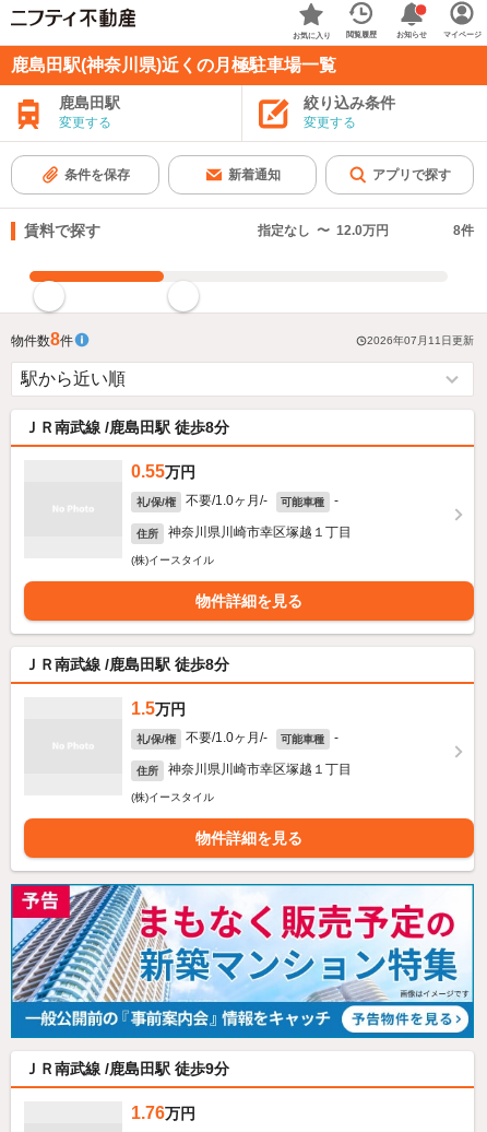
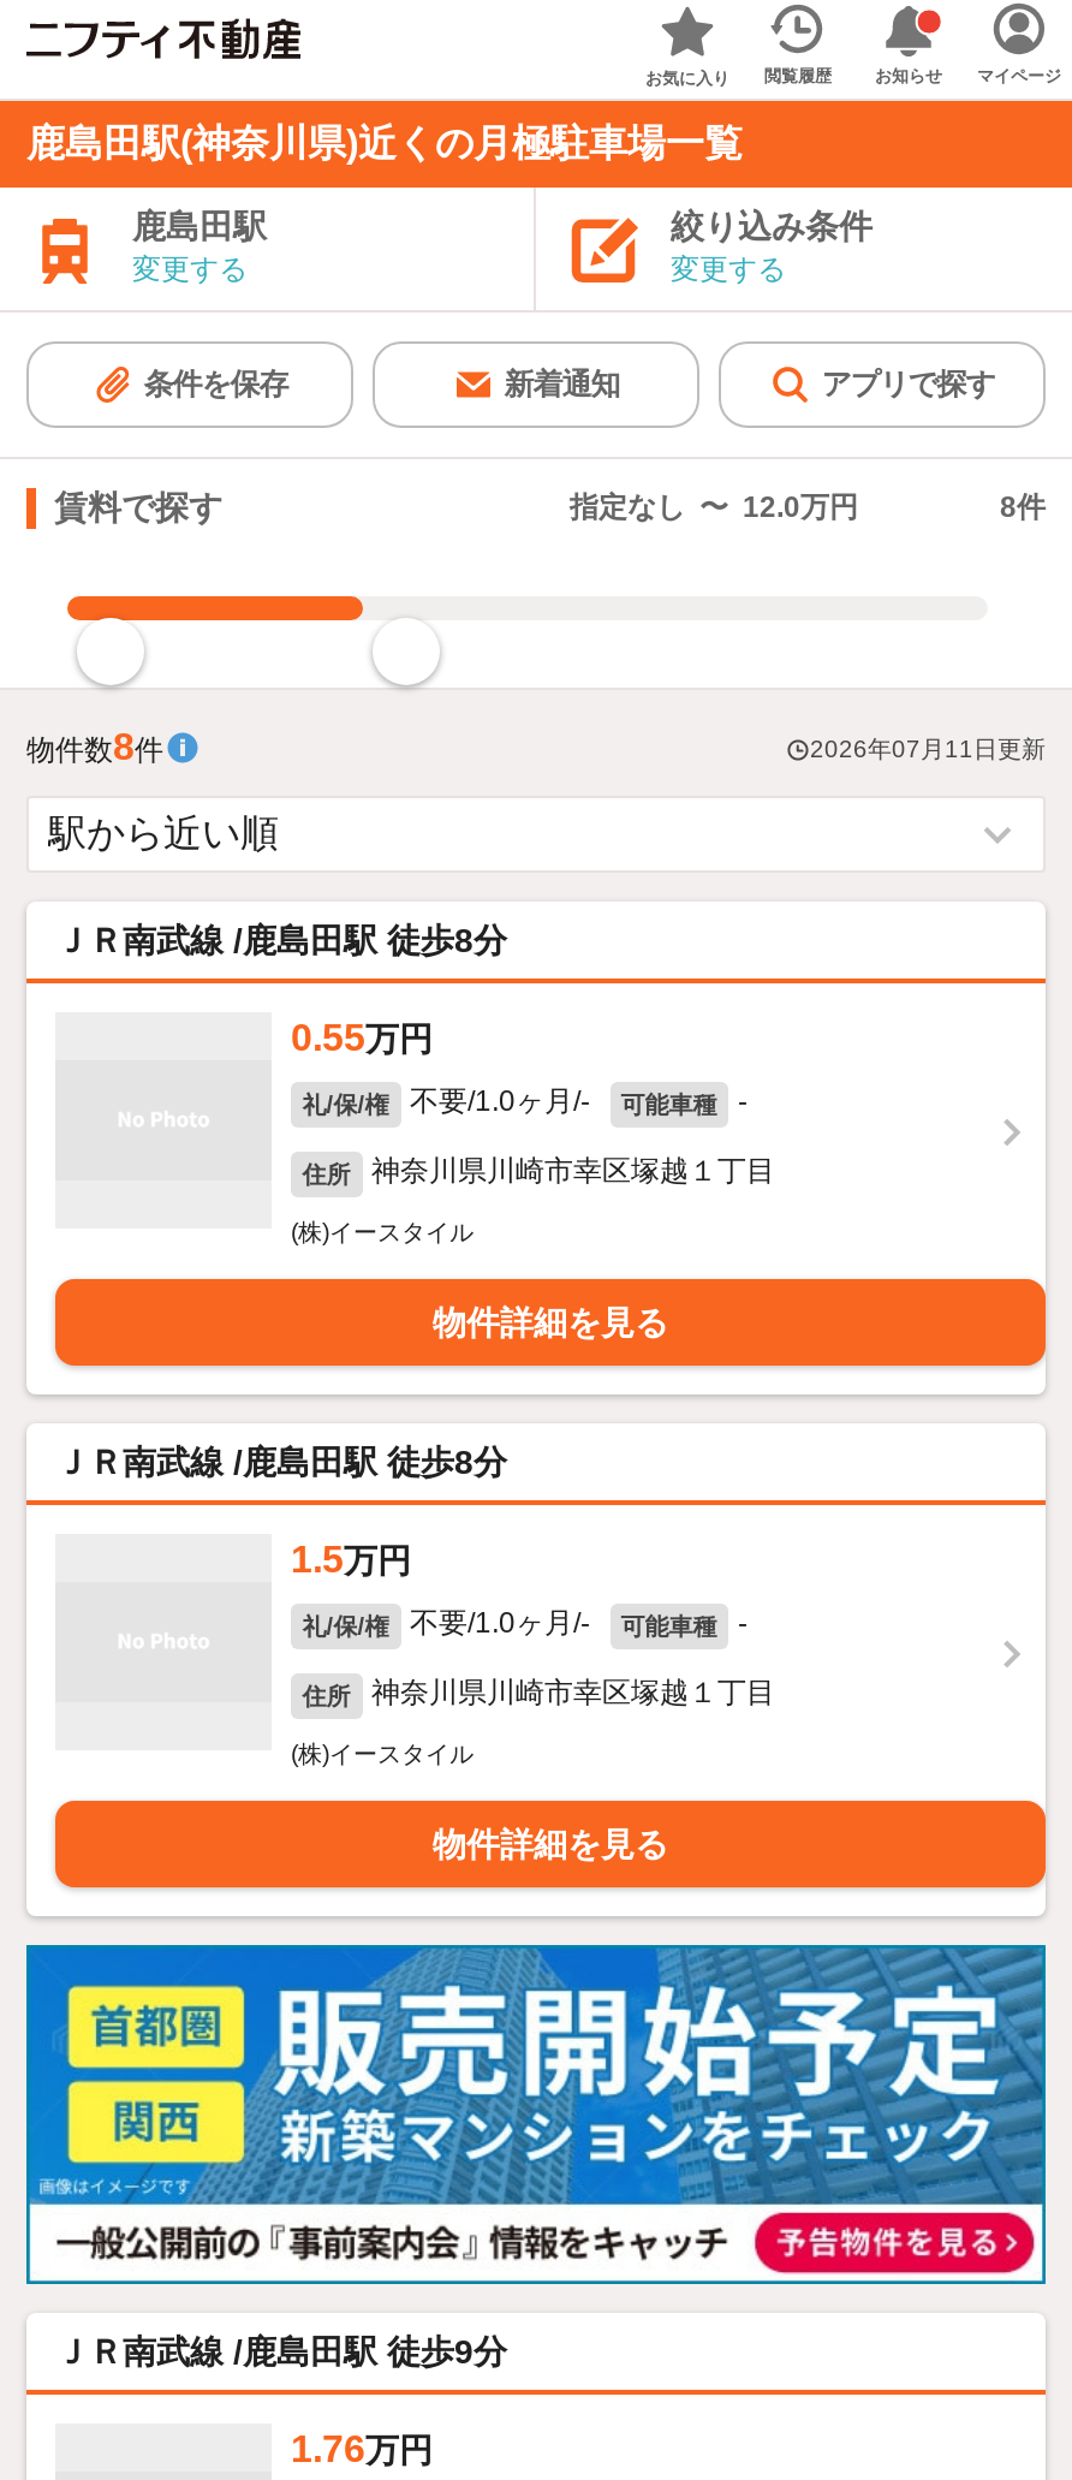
- [image]
+ [image]
